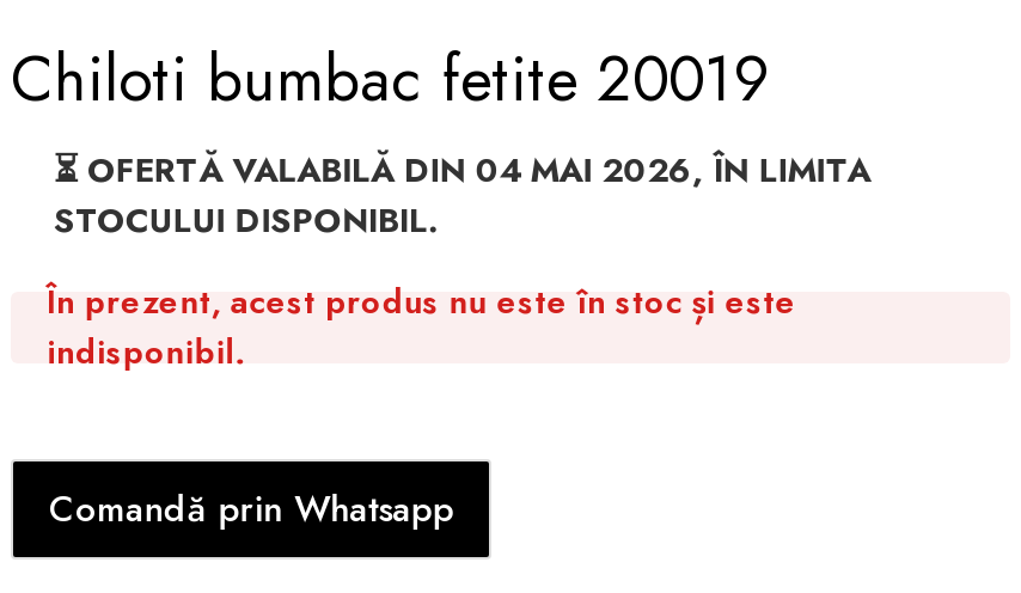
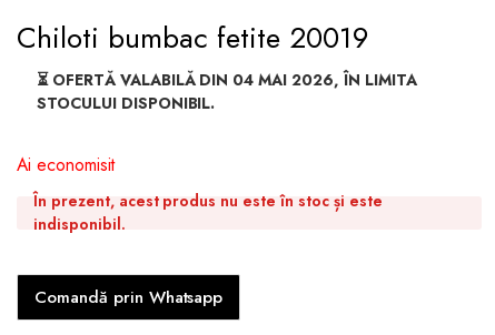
+ Ai economisit
